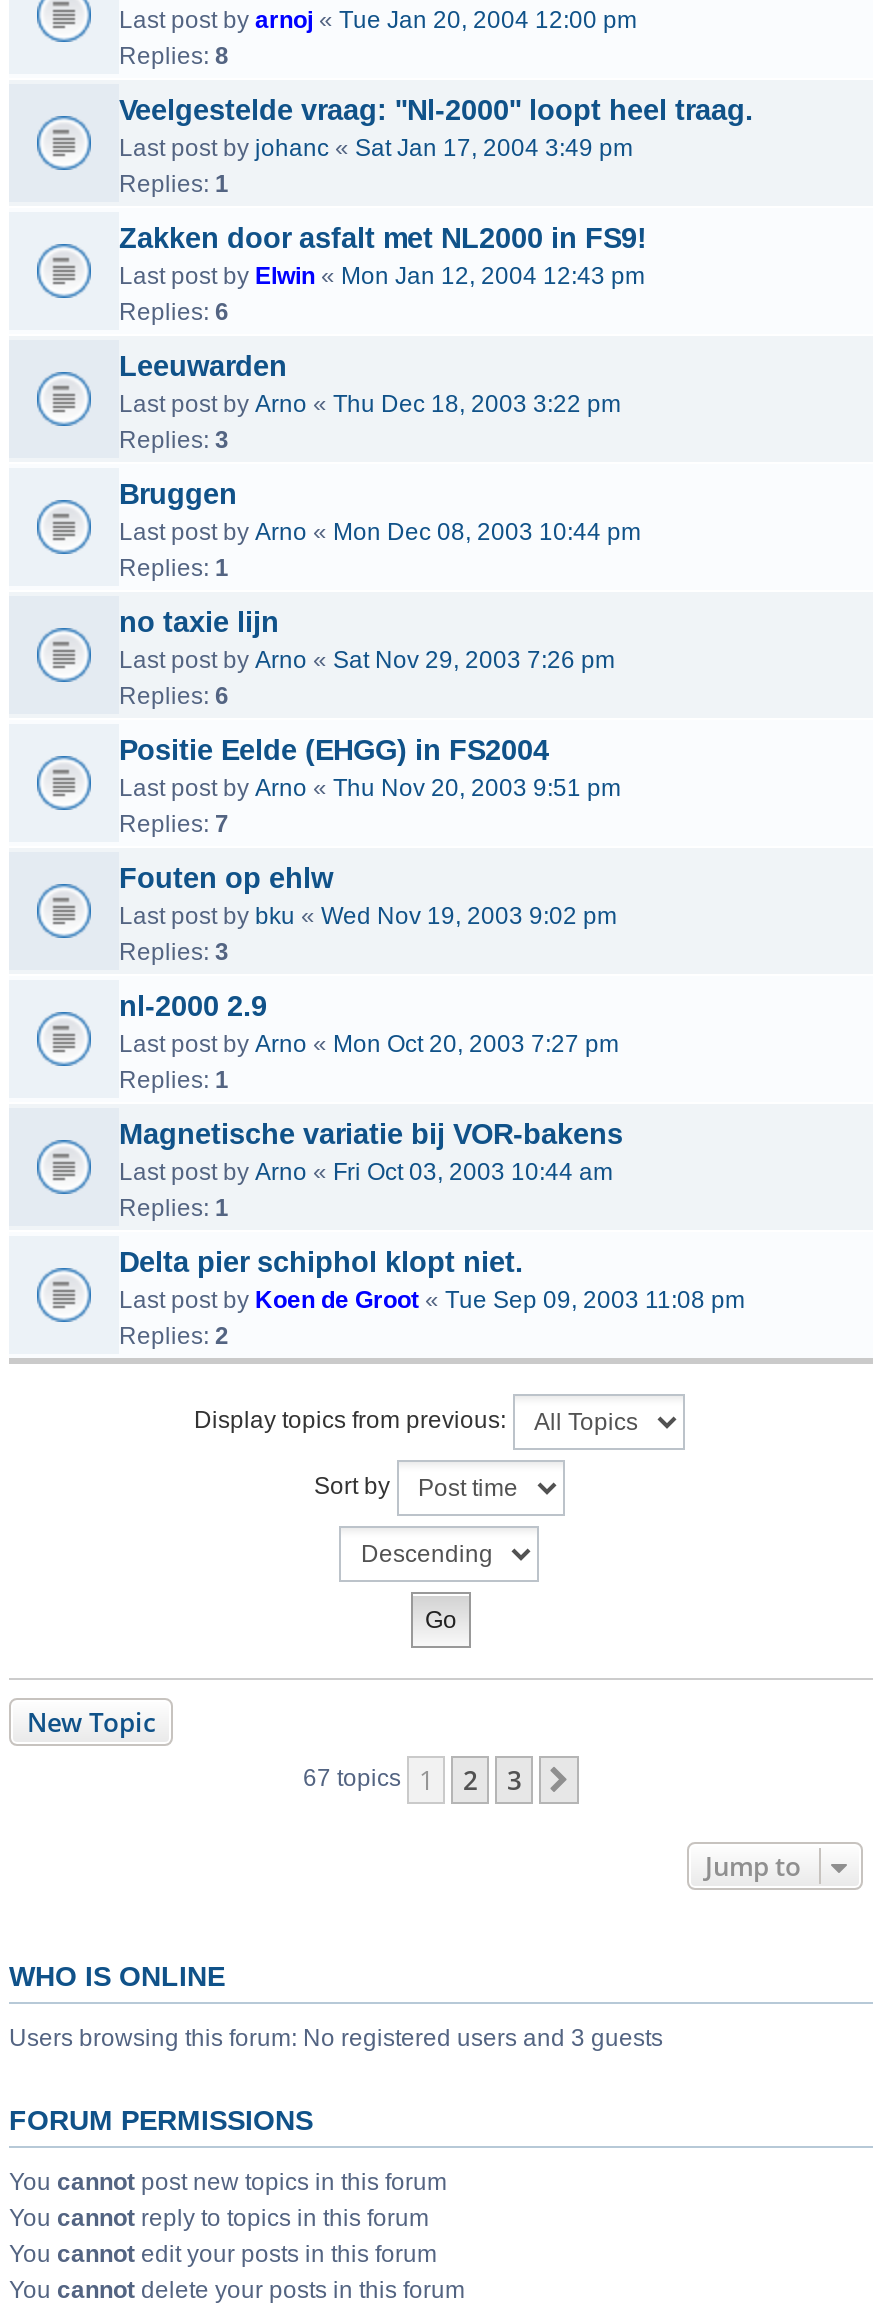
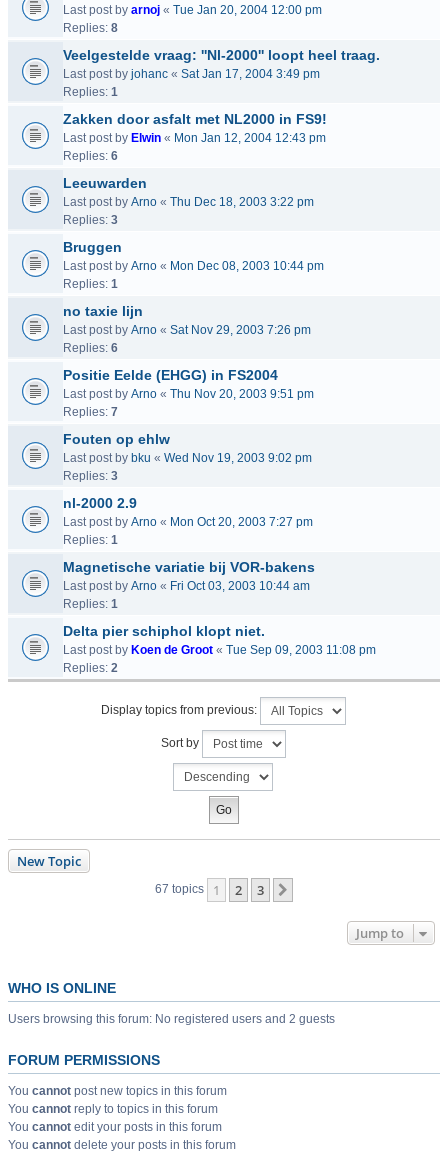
- Users browsing this forum: No registered users and 3 guests
+ Users browsing this forum: No registered users and 2 guests
